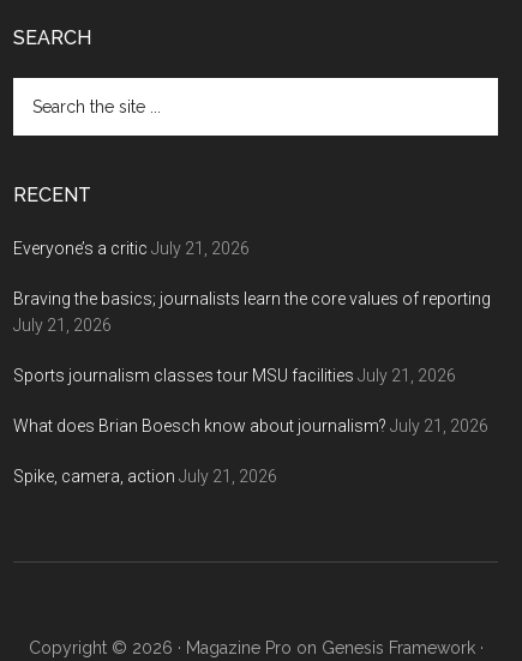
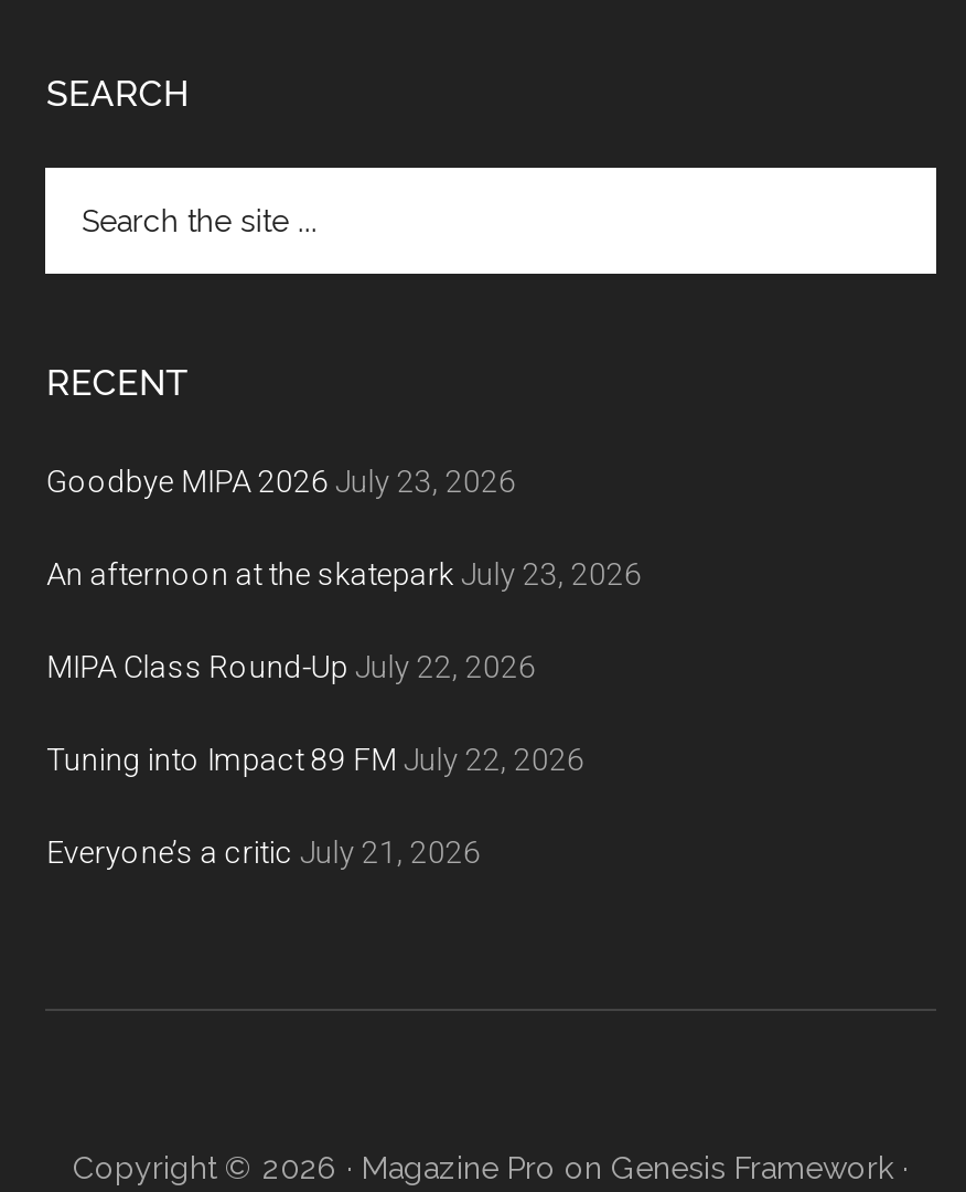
+ Goodbye MIPA 2026 July 23, 2026
+ An afternoon at the skatepark July 23, 2026
+ MIPA Class Round-Up July 22, 2026
+ Tuning into Impact 89 FM July 22, 2026

moved down: Everyone’s a critic July 21, 2026

- Braving the basics; journalists learn the core values of reporting
- July 21, 2026
- Sports journalism classes tour MSU facilities July 21, 2026
- What does Brian Boesch know about journalism? July 21, 2026
- Spike, camera, action July 21, 2026
